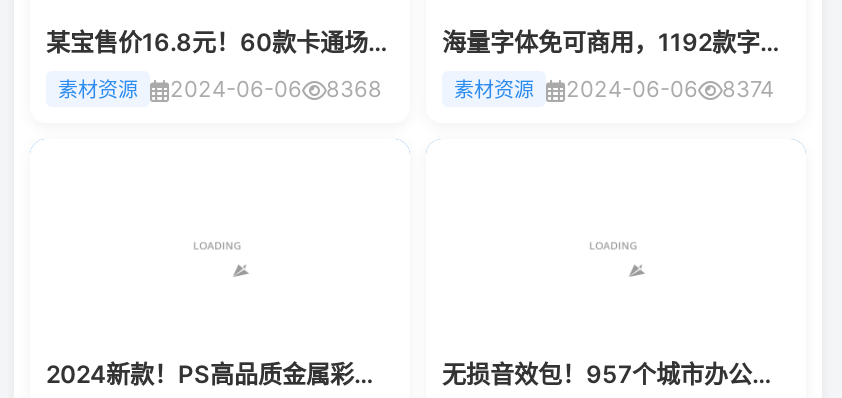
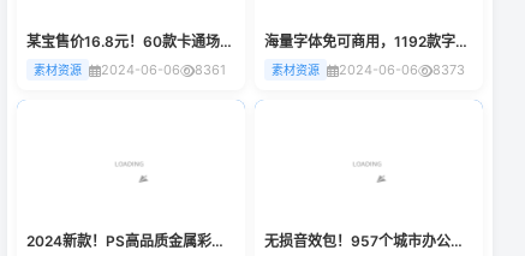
- 素材资源 2024-06-06 8368
+ 素材资源 2024-06-06 8361

- 素材资源 2024-06-06 8374
+ 素材资源 2024-06-06 8373
